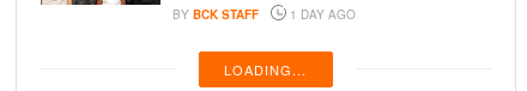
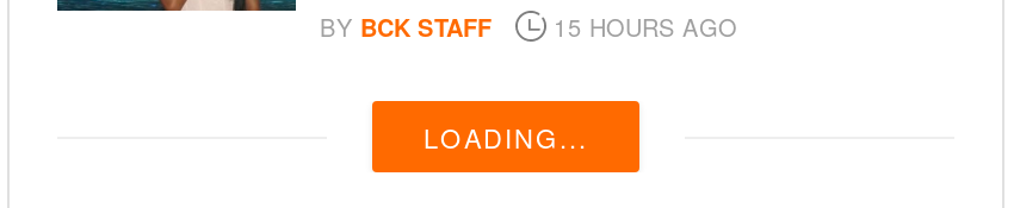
- BY BCK STAFF 1 DAY AGO
+ BY BCK STAFF 15 HOURS AGO
